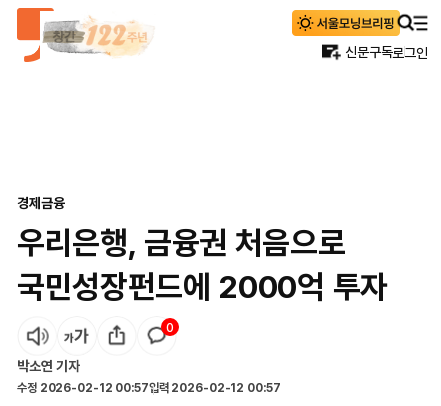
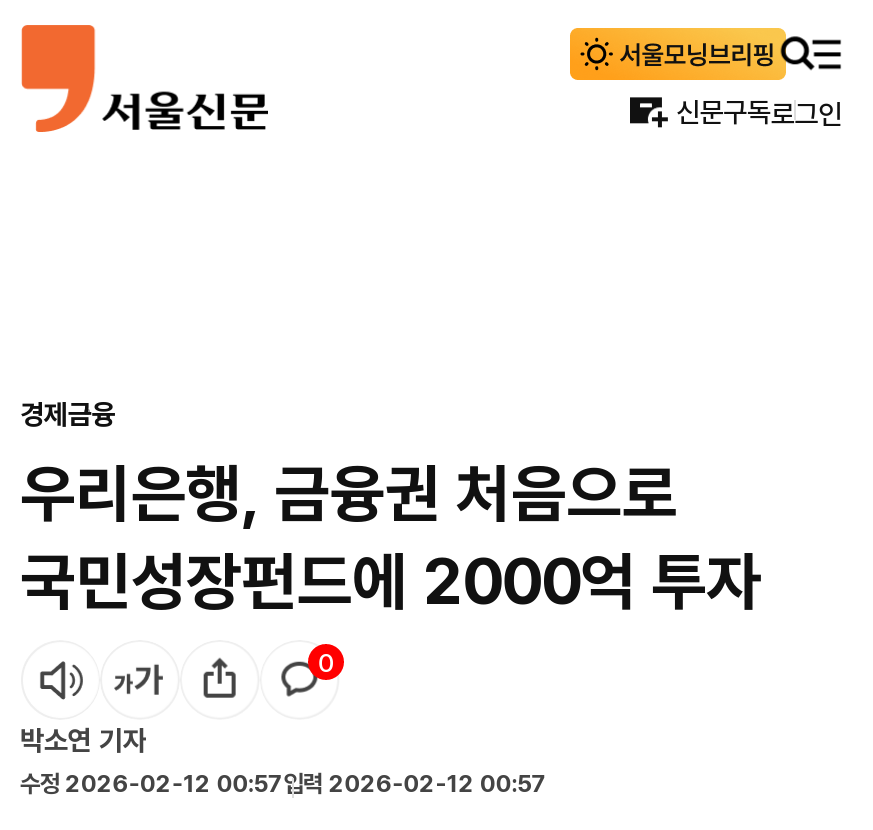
- [image]
+ [image]
